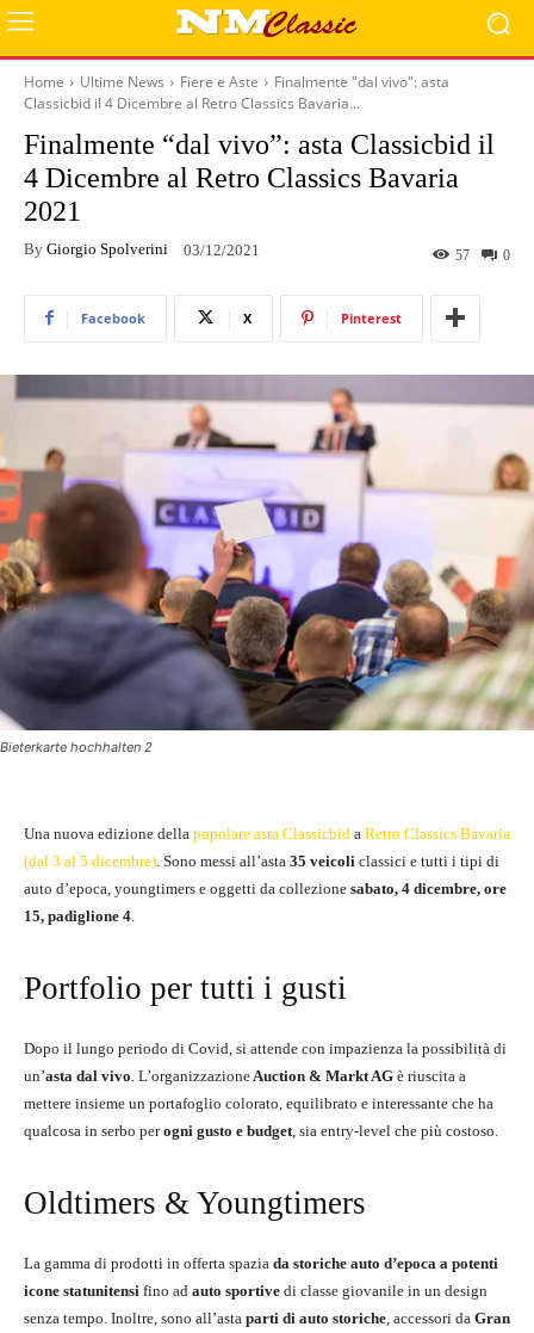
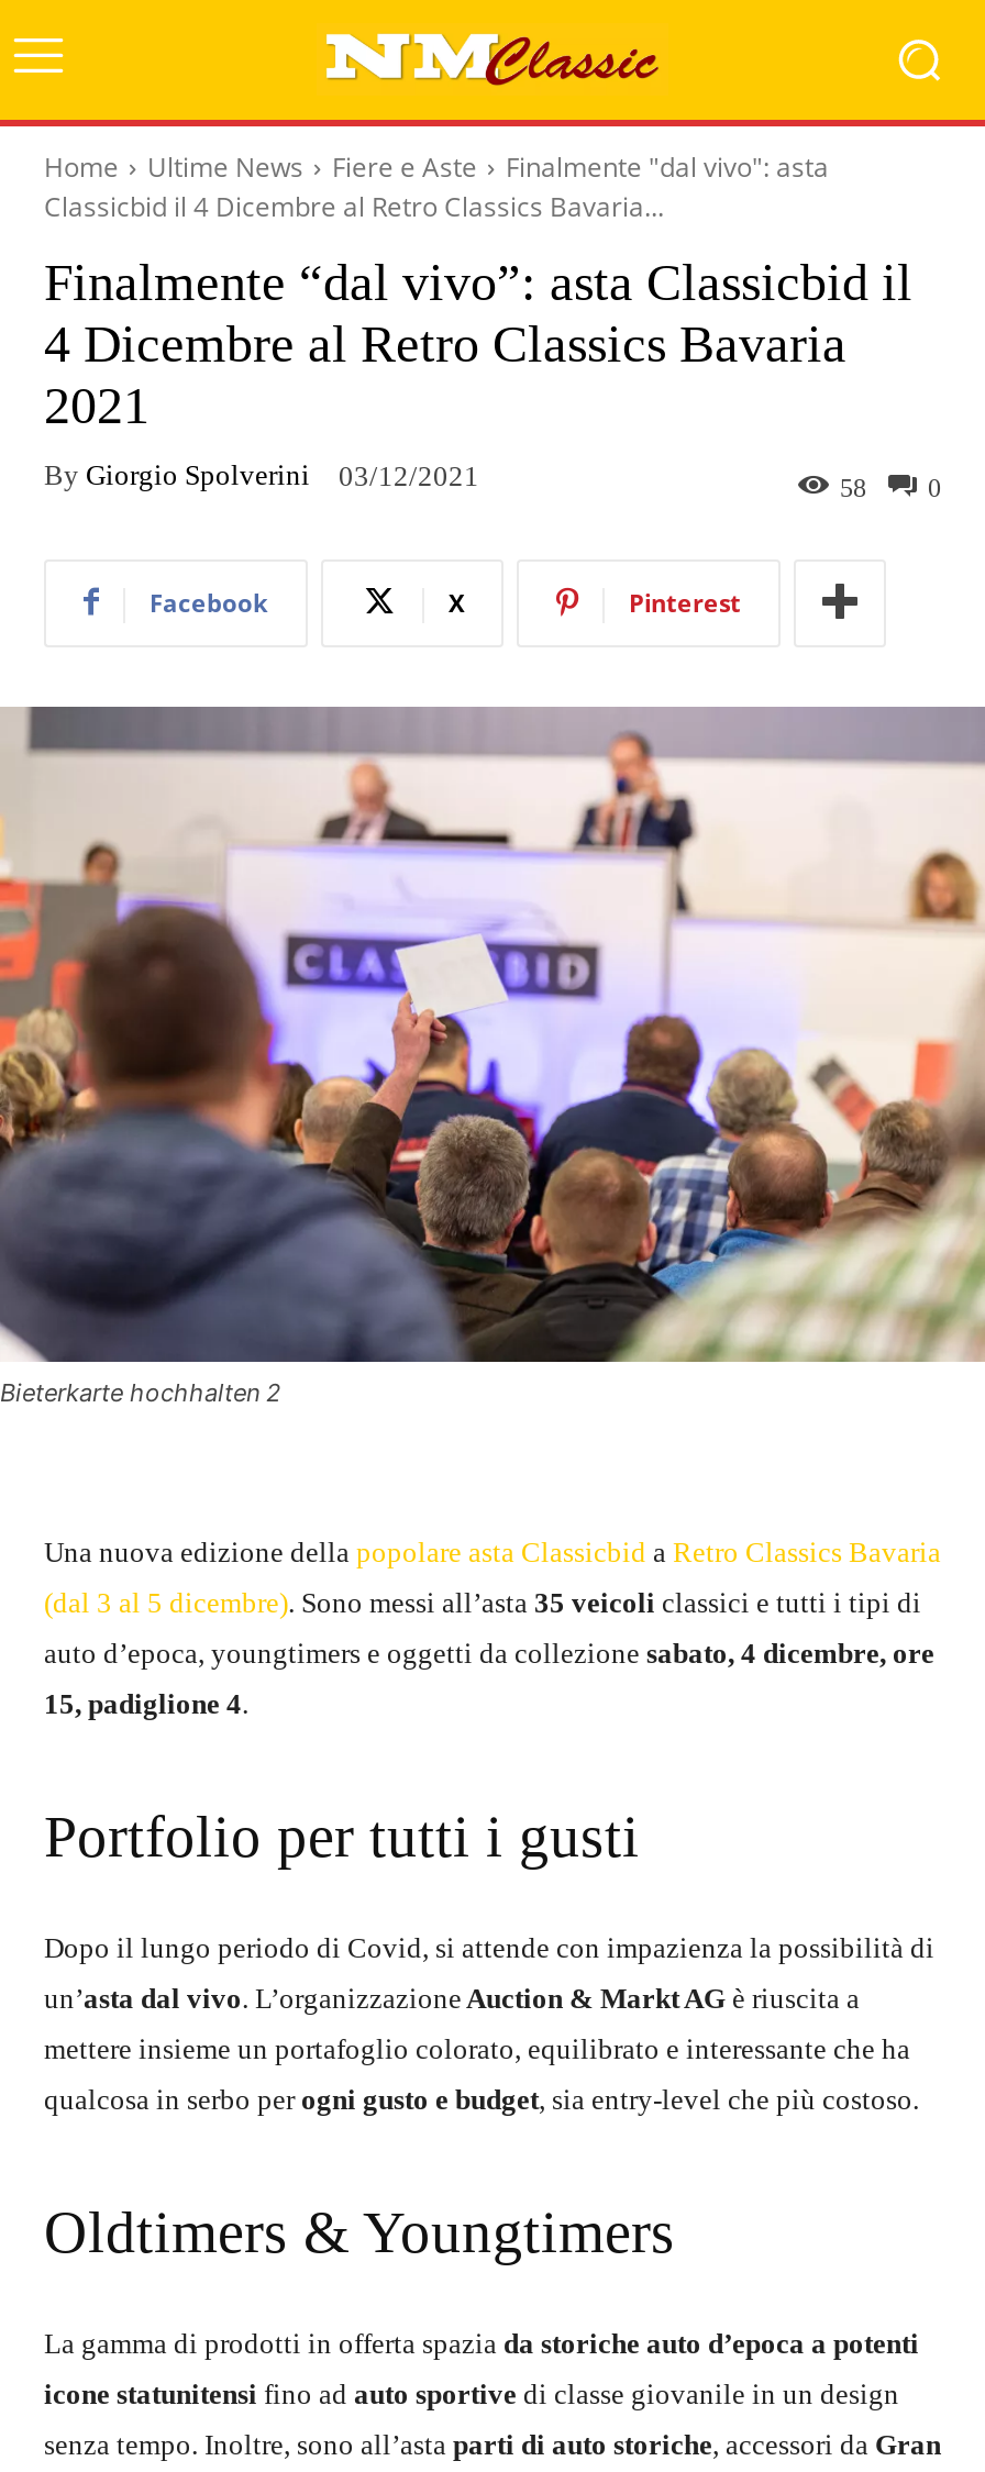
- 57 0
+ 58 0
